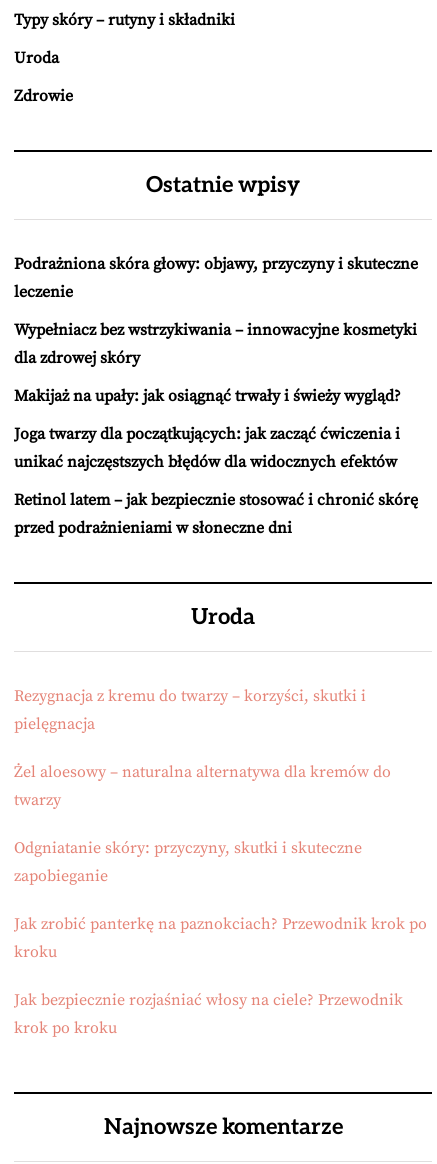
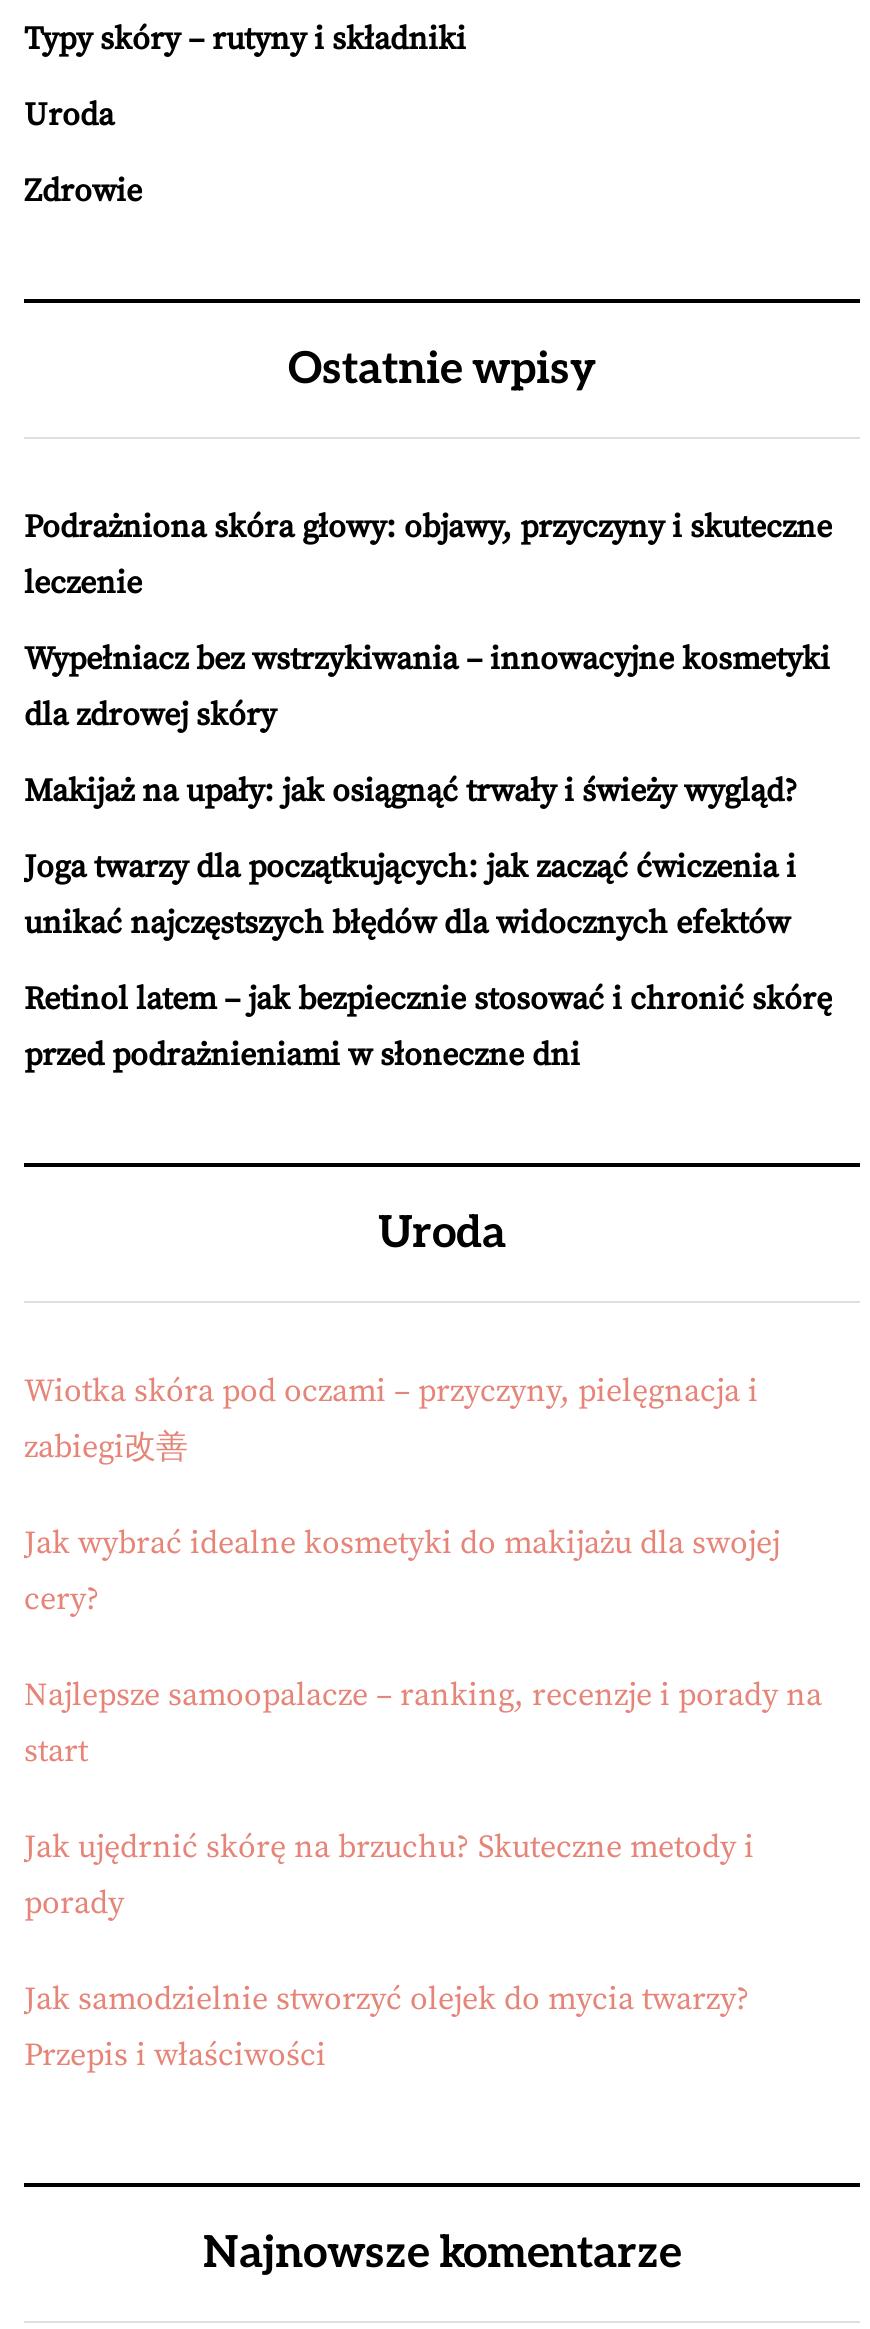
- Rezygnacja z kremu do twarzy – korzyści, skutki i
- pielęgnacja
+ Wiotka skóra pod oczami – przyczyny, pielęgnacja i
+ zabiegi改善

- Żel aloesowy – naturalna alternatywa dla kremów do
- twarzy
+ Jak wybrać idealne kosmetyki do makijażu dla swojej
+ cery?

- Odgniatanie skóry: przyczyny, skutki i skuteczne
- zapobieganie
+ Najlepsze samoopalacze – ranking, recenzje i porady na
+ start

- Jak zrobić panterkę na paznokciach? Przewodnik krok po
- kroku
+ Jak ujędrnić skórę na brzuchu? Skuteczne metody i
+ porady

- Jak bezpiecznie rozjaśniać włosy na ciele? Przewodnik
- krok po kroku
+ Jak samodzielnie stworzyć olejek do mycia twarzy?
+ Przepis i właściwości
